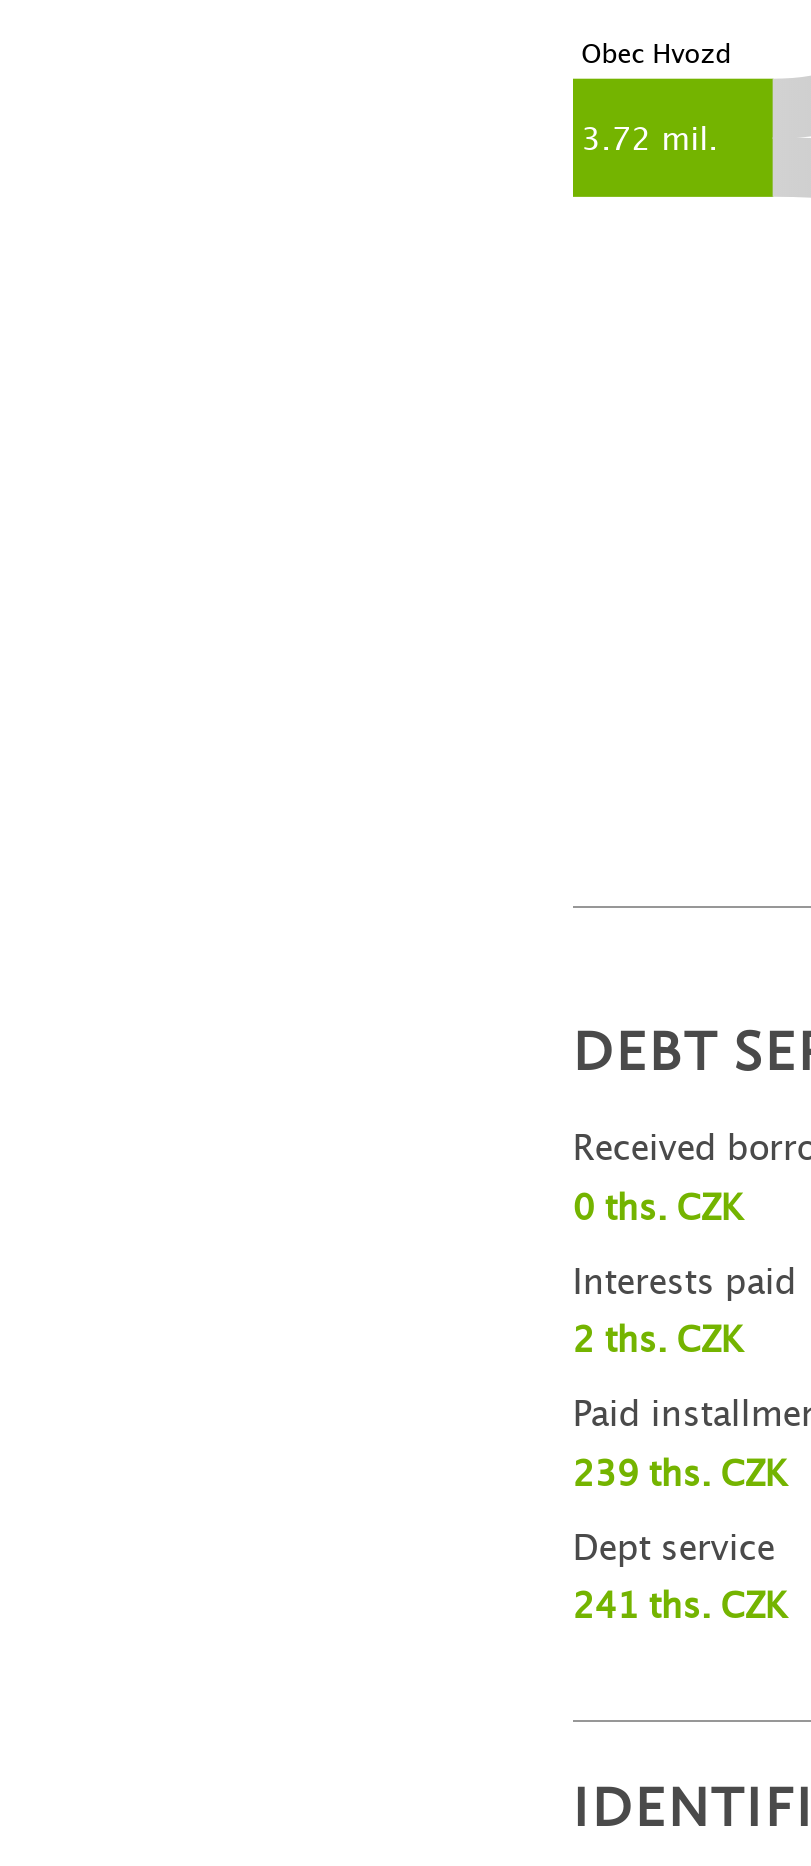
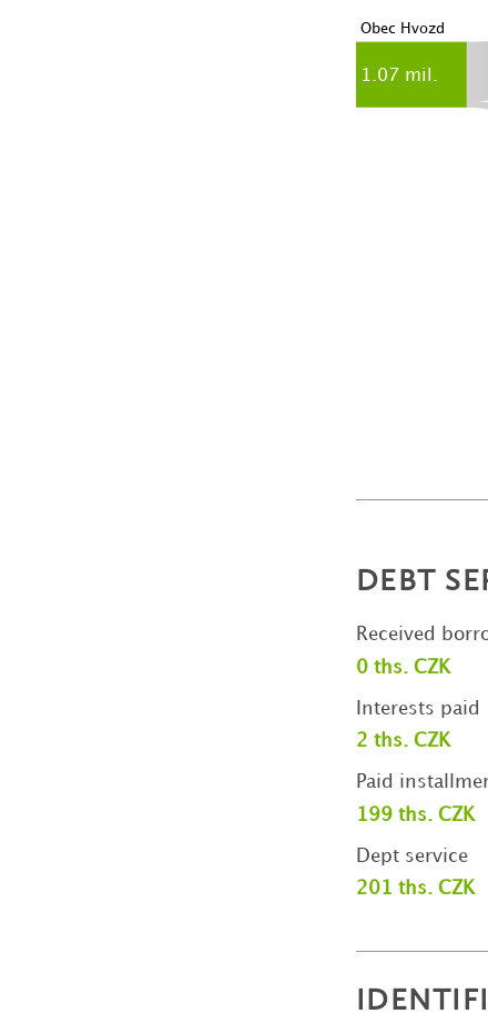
- 3.72 mil.
+ 1.07 mil.

- 239 ths. CZK
+ 199 ths. CZK

- 241 ths. CZK
+ 201 ths. CZK
